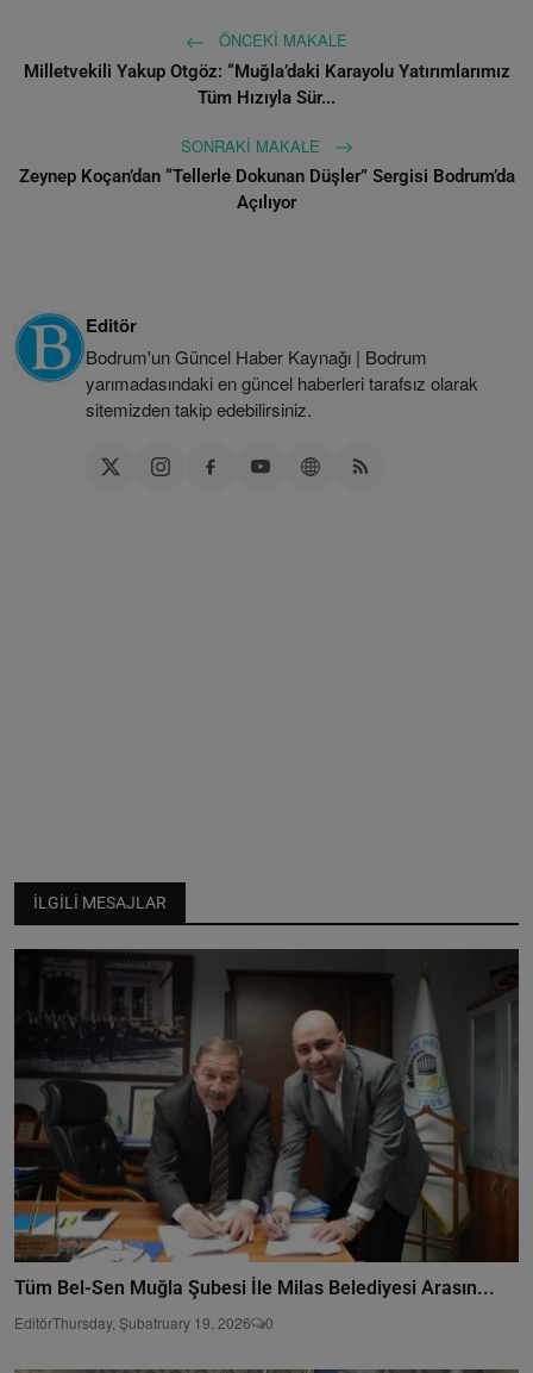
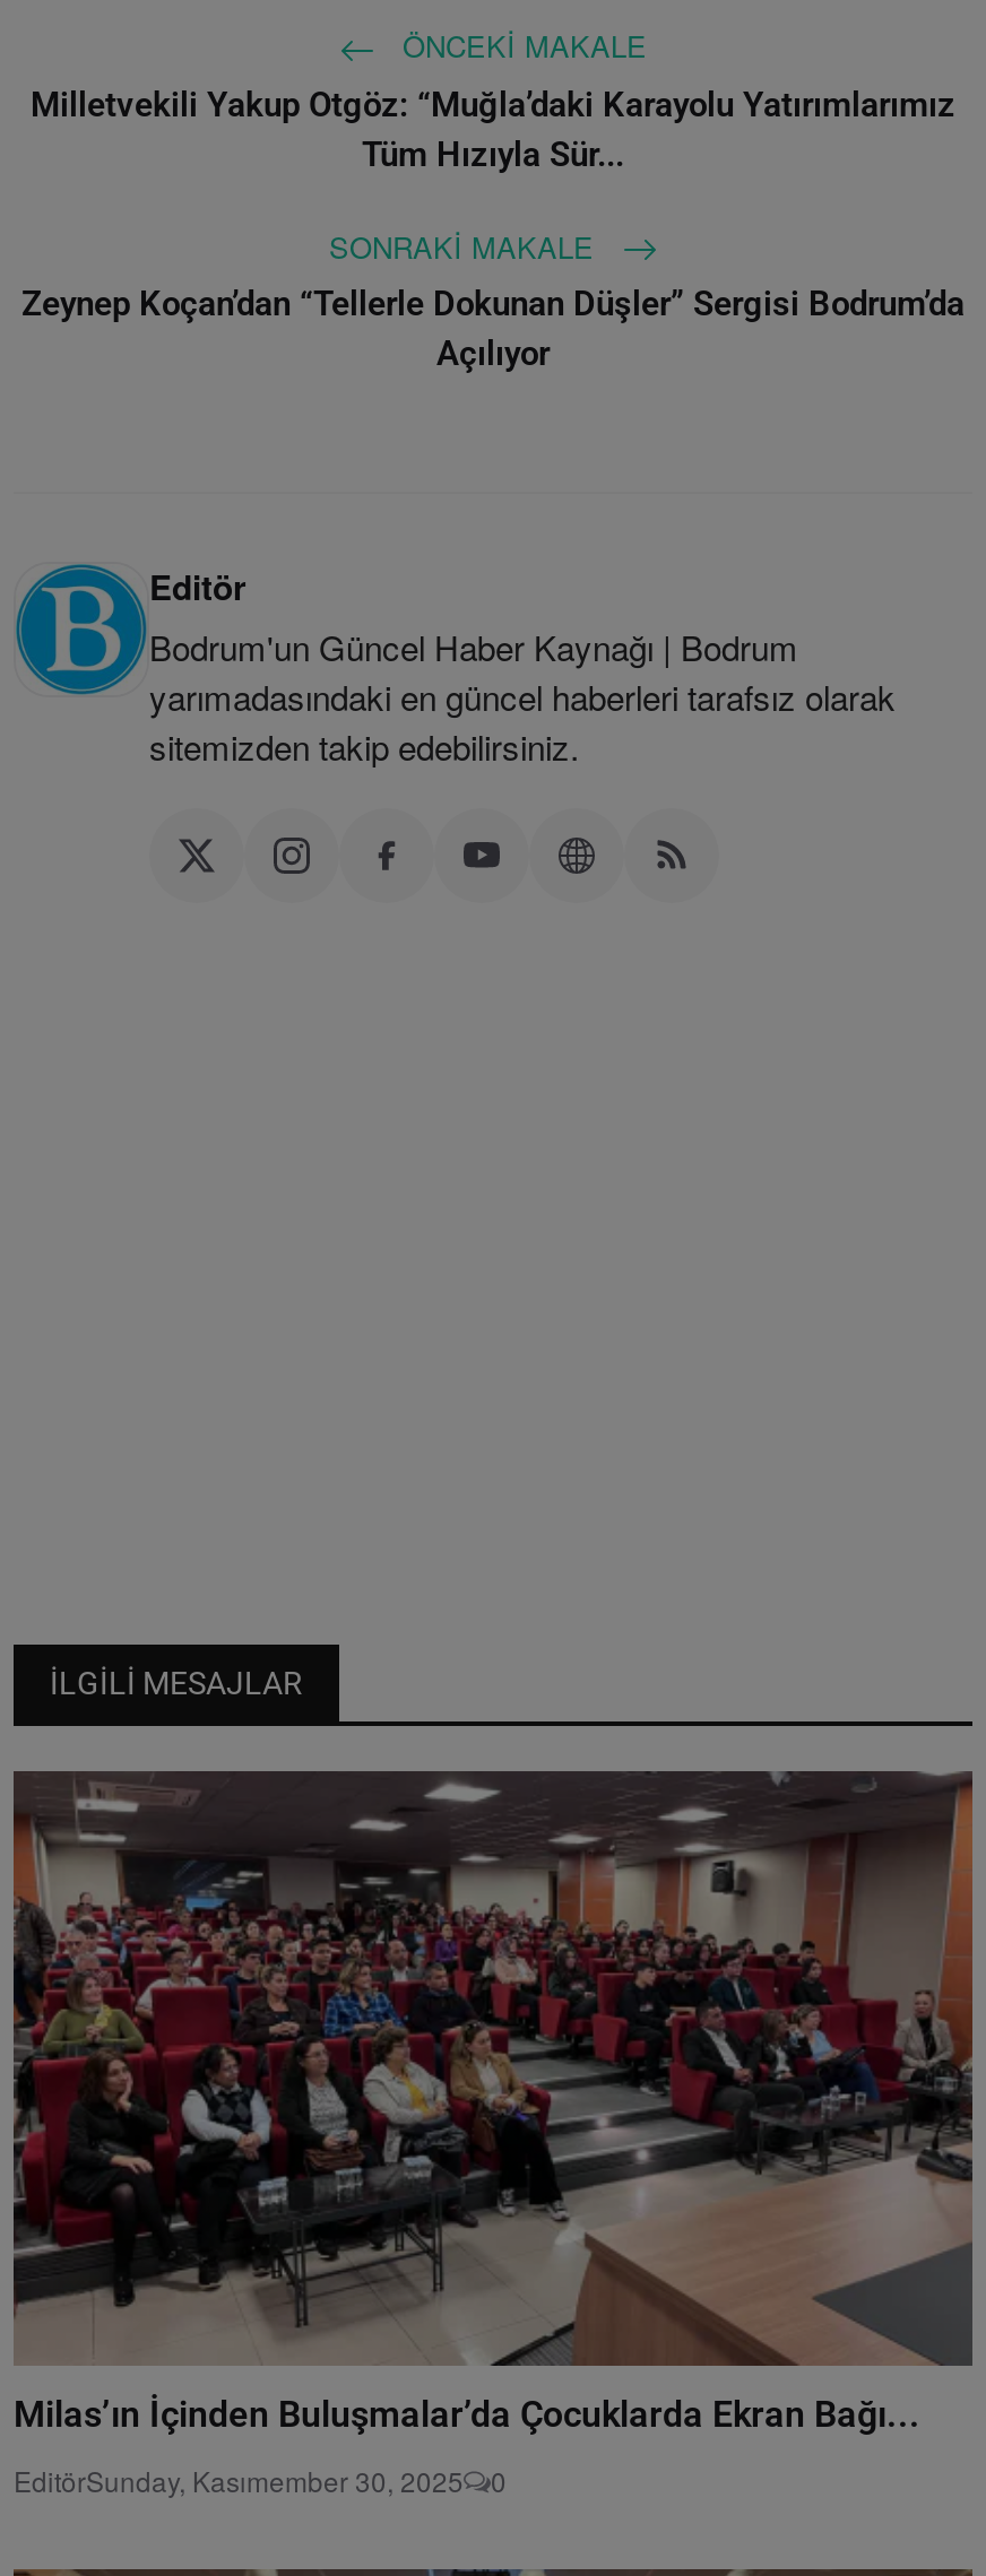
- [image]
- Tüm Bel-Sen Muğla Şubesi İle Milas Belediyesi Arasın...
+ [image]
+ Milas’ın İçinden Buluşmalar’da Çocuklarda Ekran Bağı...

- EditörThursday, Şubatruary 19, 2026
+ EditörSunday, Kasımember 30, 2025
